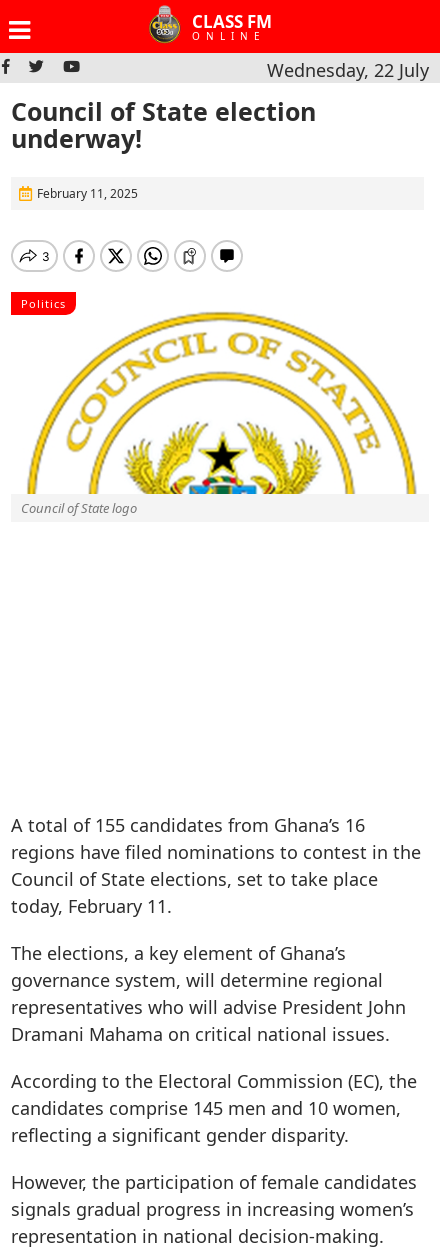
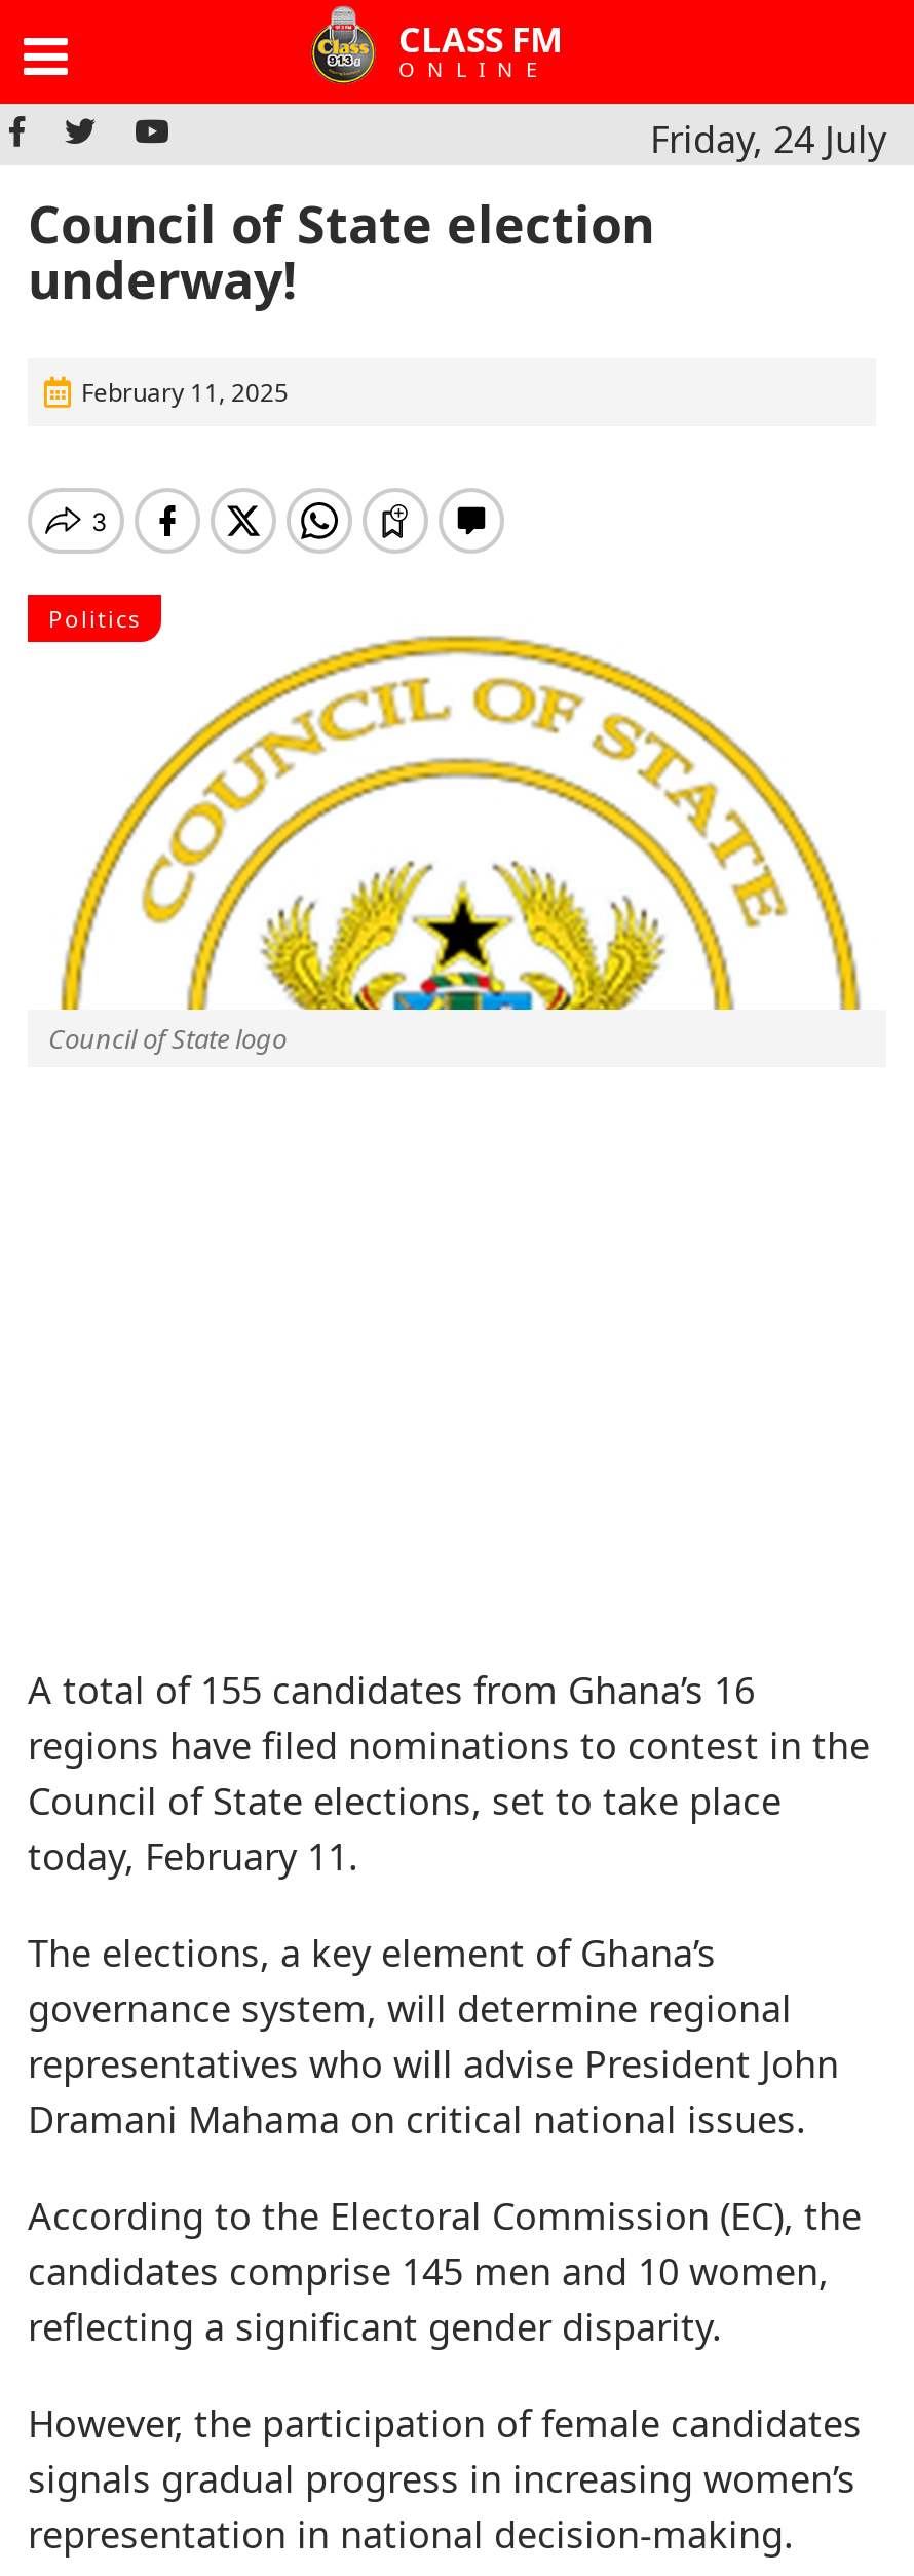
- Wednesday, 22 July
+ Friday, 24 July
